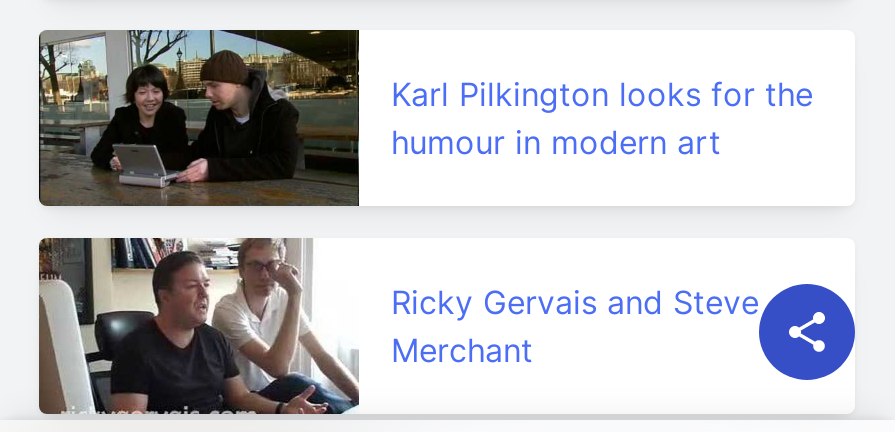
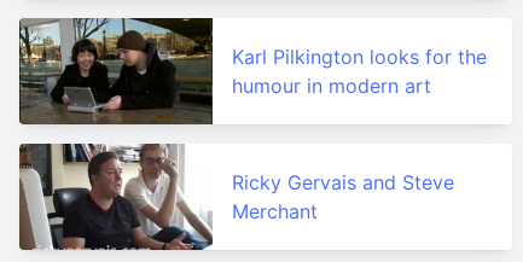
- [image]
